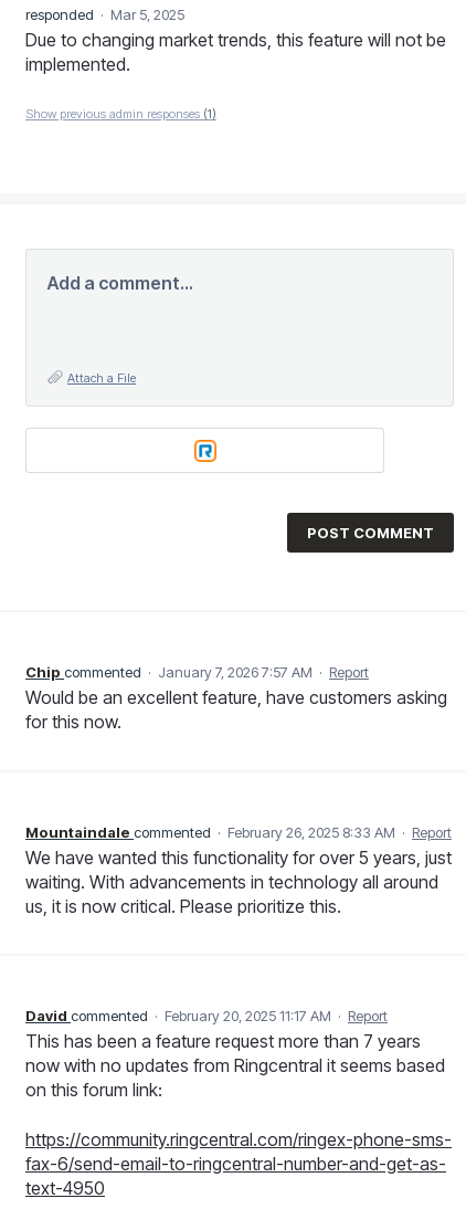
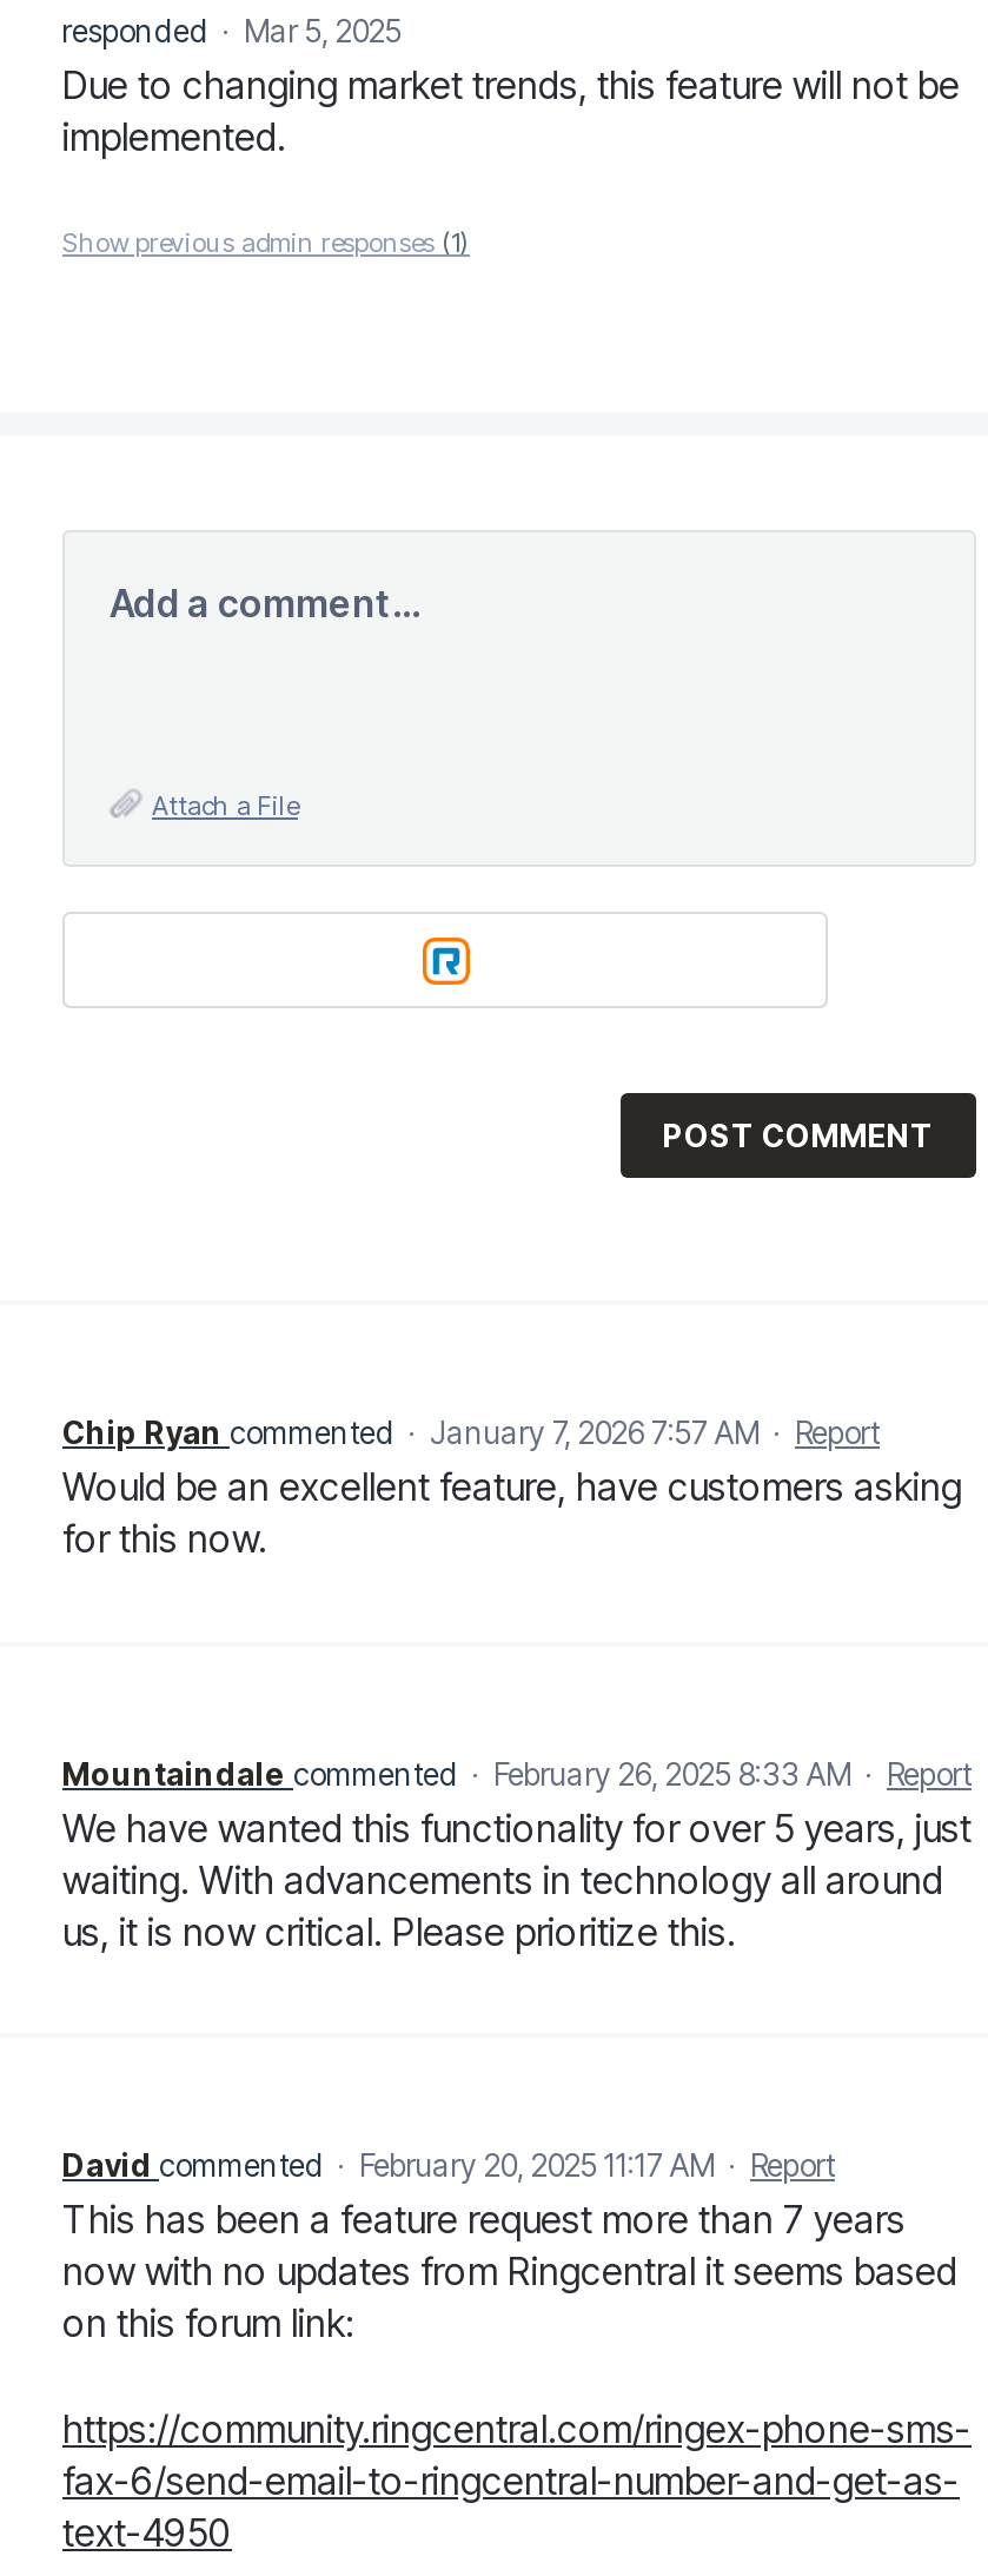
- Chip commented · January 7, 2026 7:57 AM · Report
+ Chip Ryan commented · January 7, 2026 7:57 AM · Report
